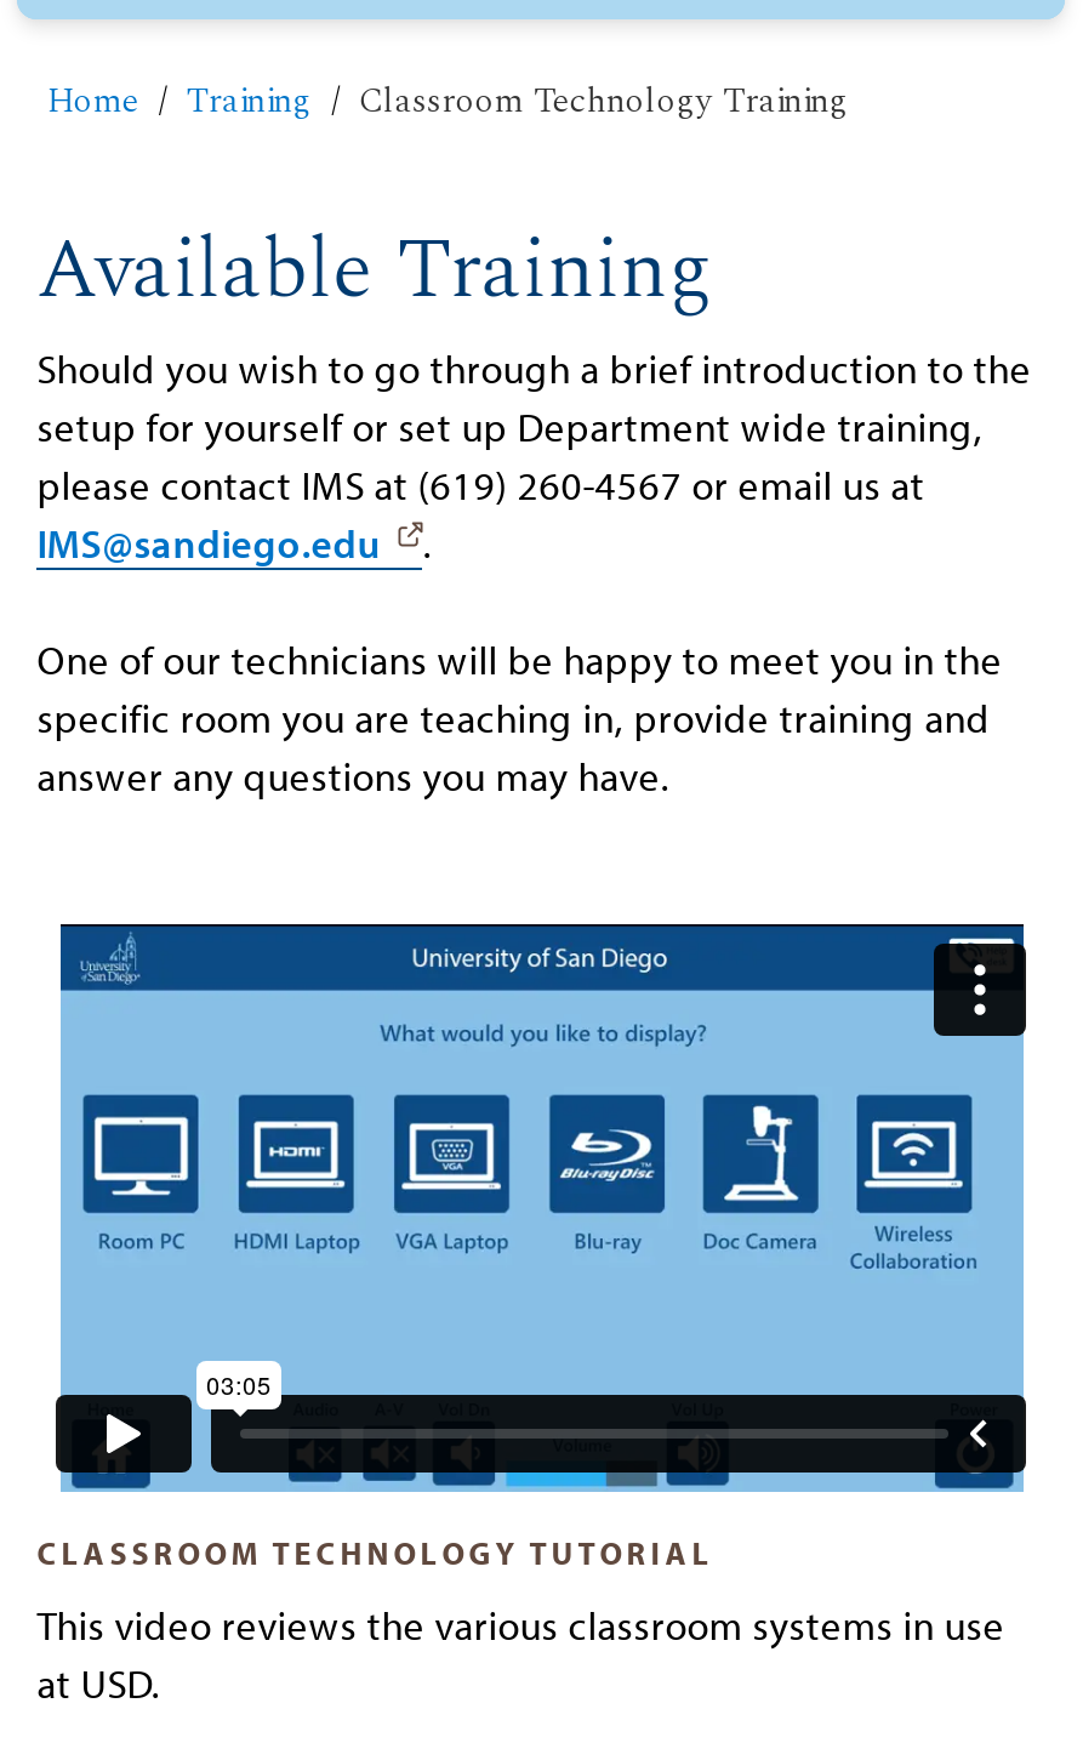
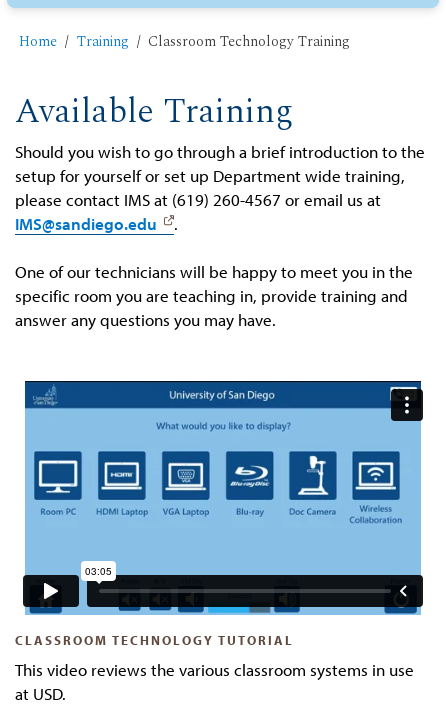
- [image]
+ [image]
